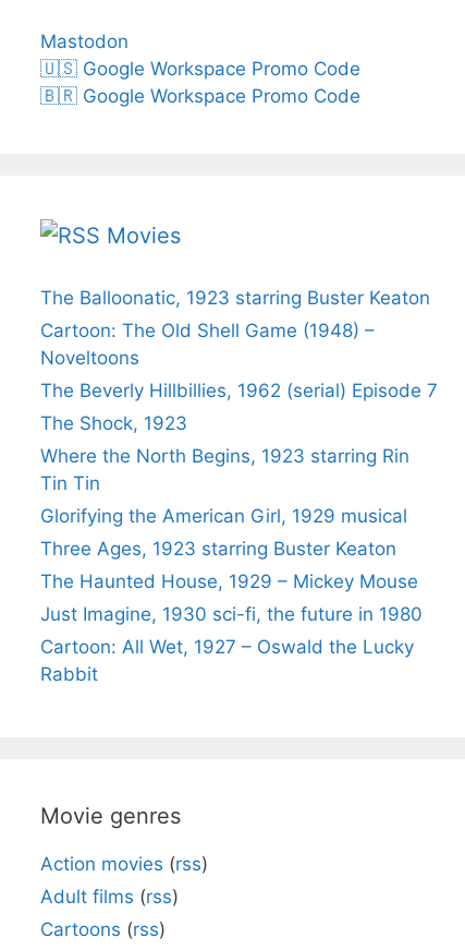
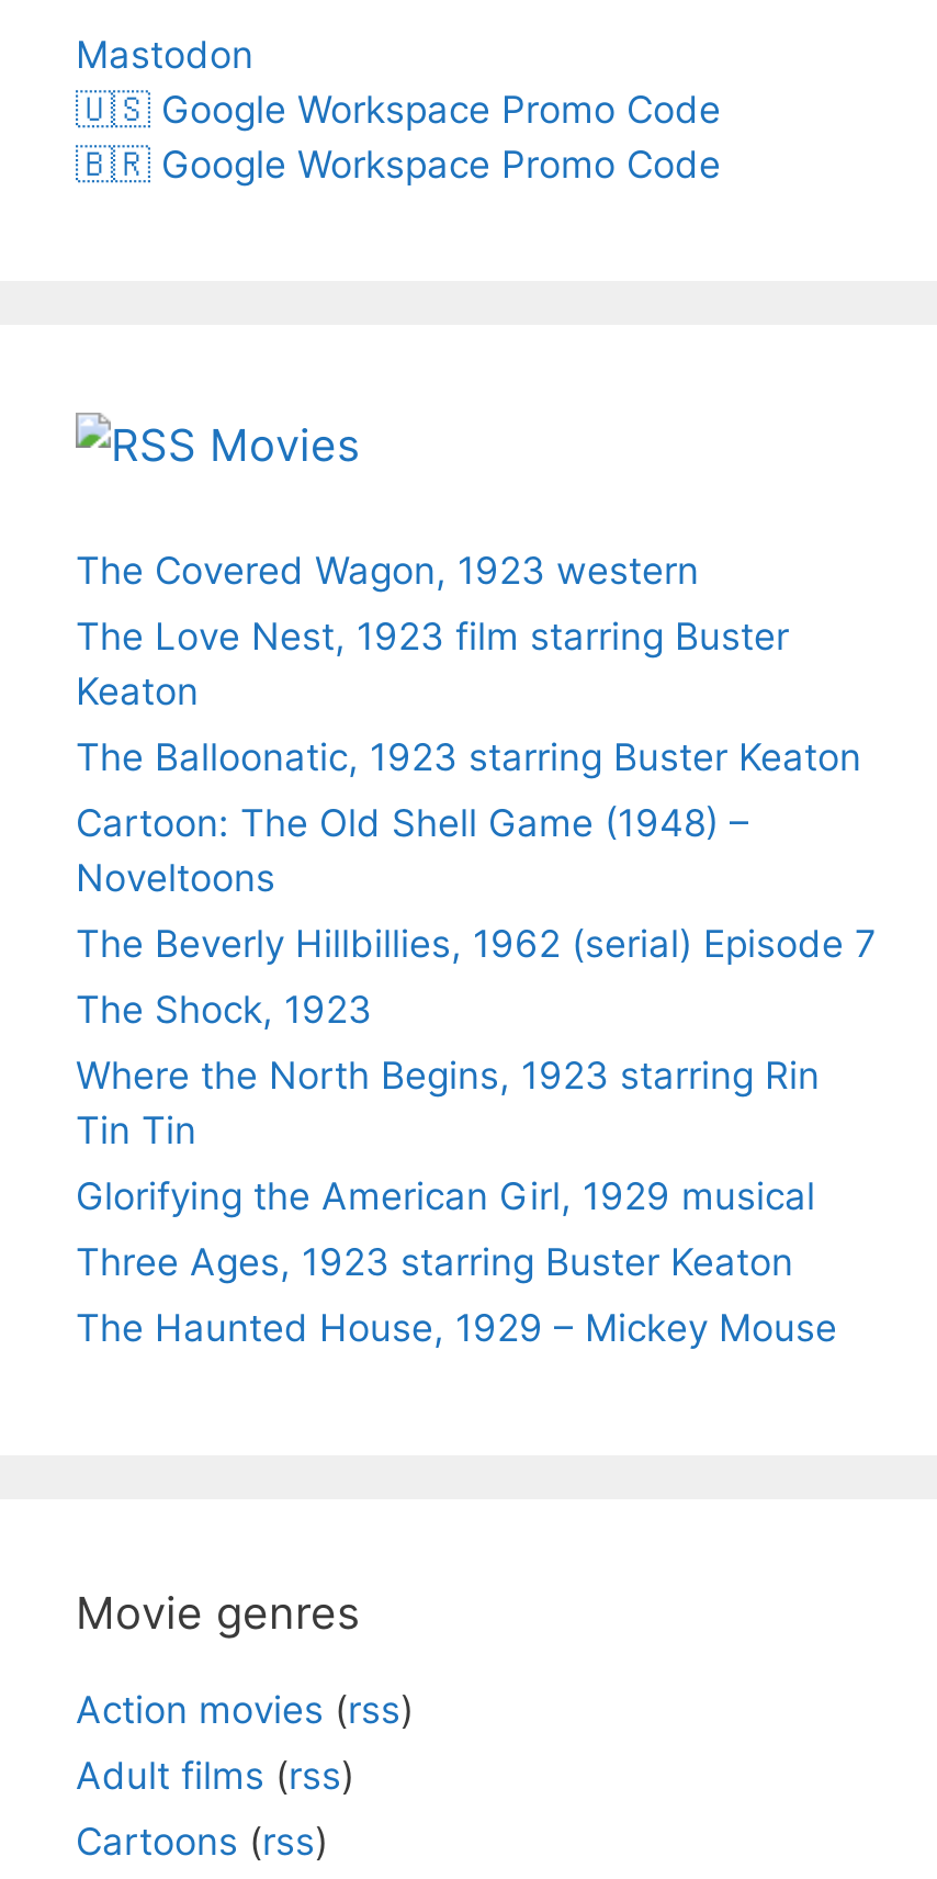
+ The Covered Wagon, 1923 western
+ The Love Nest, 1923 film starring Buster
+ Keaton

moved down: The Balloonatic, 1923 starring Buster Keaton | Cartoon: The Old Shell Game (1948) – | Noveltoons | ... | Three Ages, 1923 starring Buster Keaton | The Haunted House, 1929 – Mickey Mouse

- Just Imagine, 1930 sci-fi, the future in 1980
- Cartoon: All Wet, 1927 – Oswald the Lucky
- Rabbit
